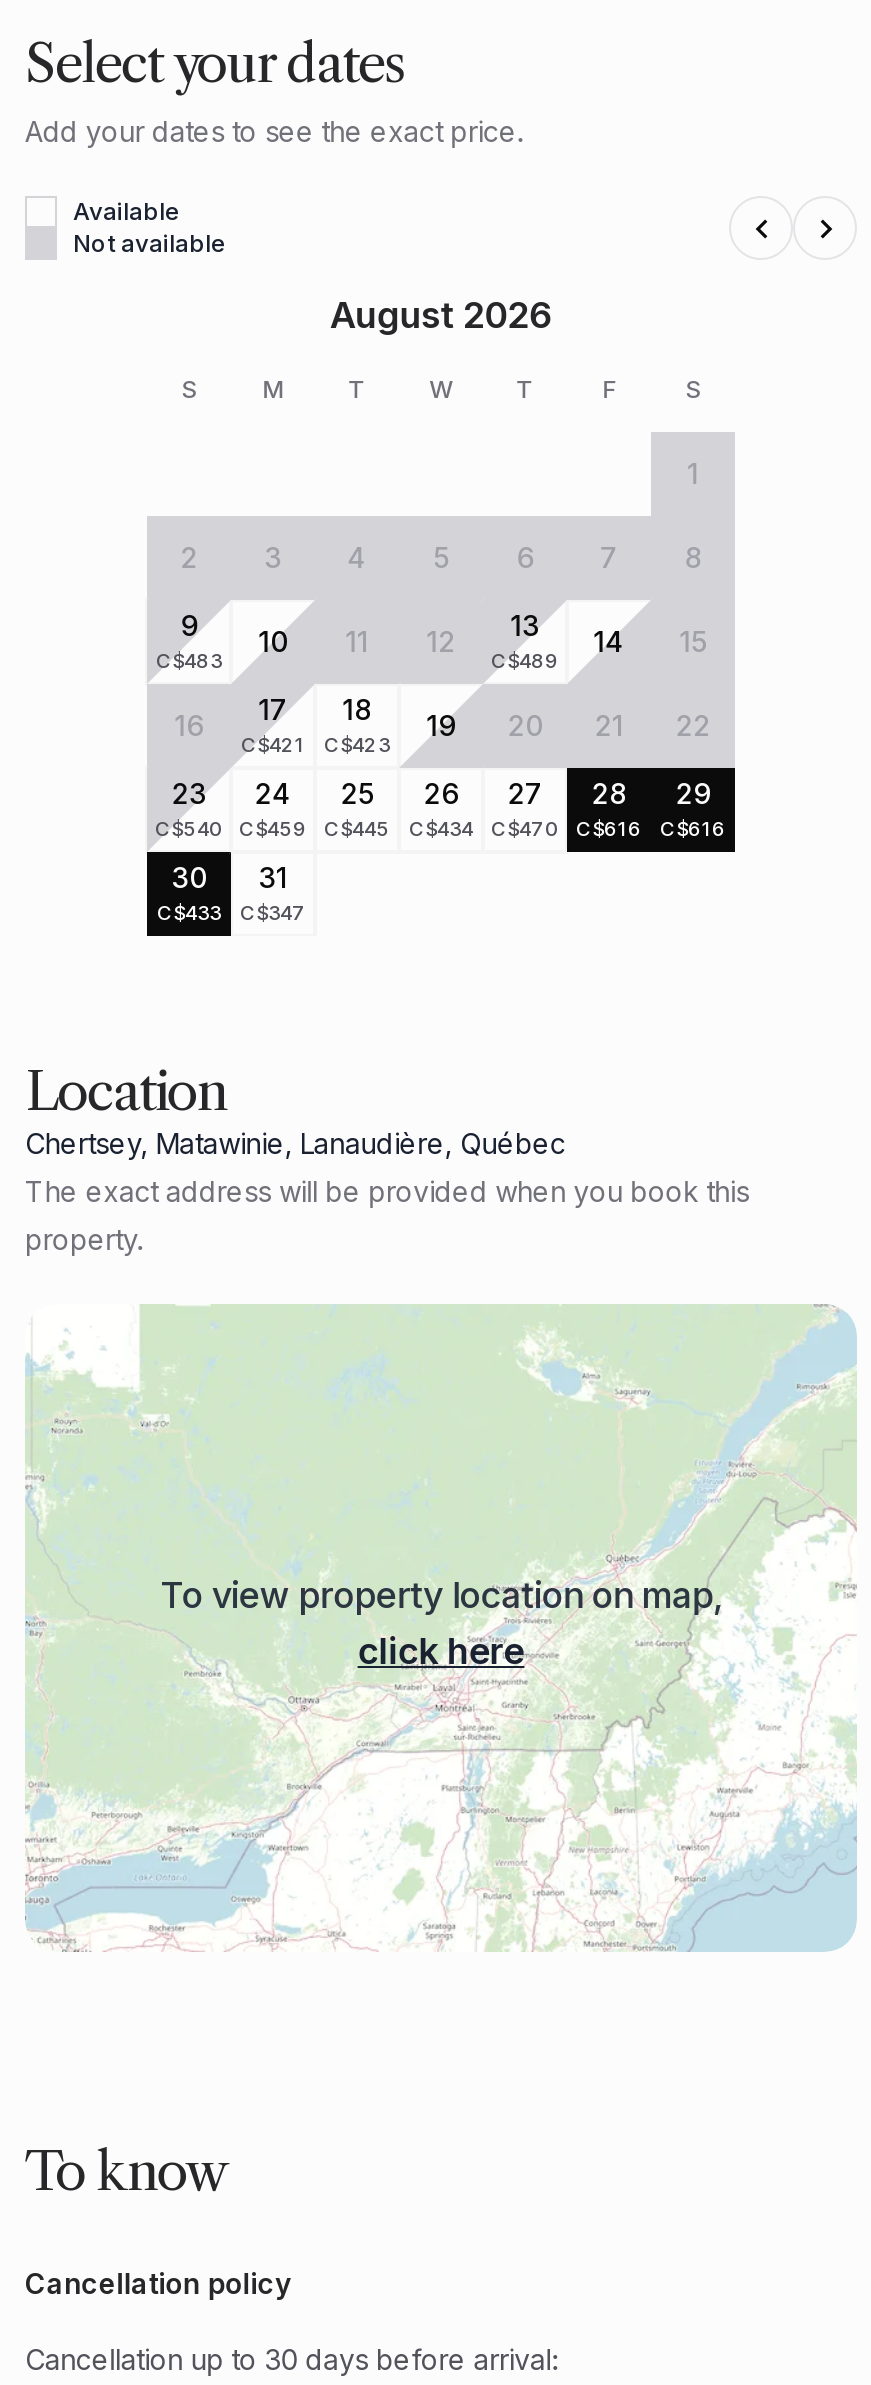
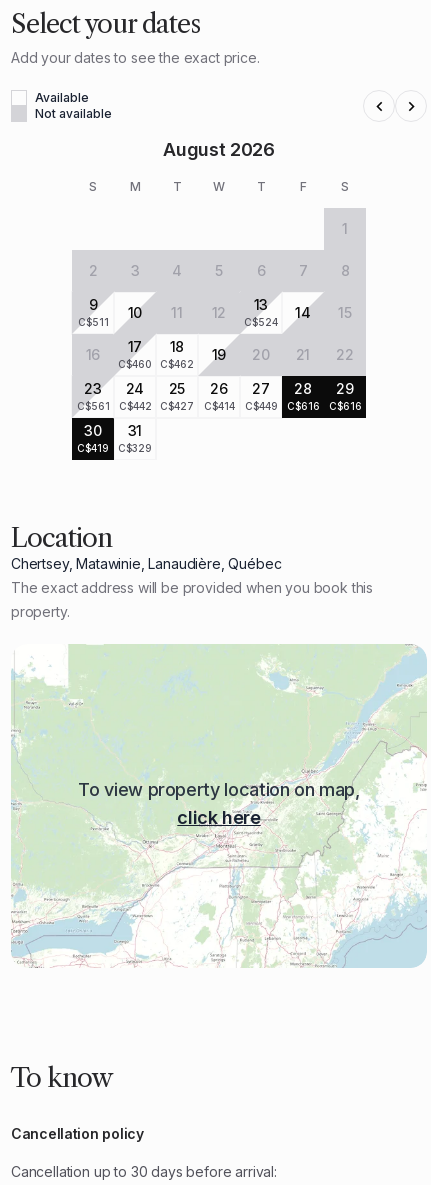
- C$483
+ C$511

- C$489
+ C$524

- C$421
+ C$460

- C$423
+ C$462

- C$540
+ C$561

- C$459
+ C$442

- C$445
+ C$427

- C$434
+ C$414

- C$470
+ C$449

- C$433
+ C$419

- C$347
+ C$329
